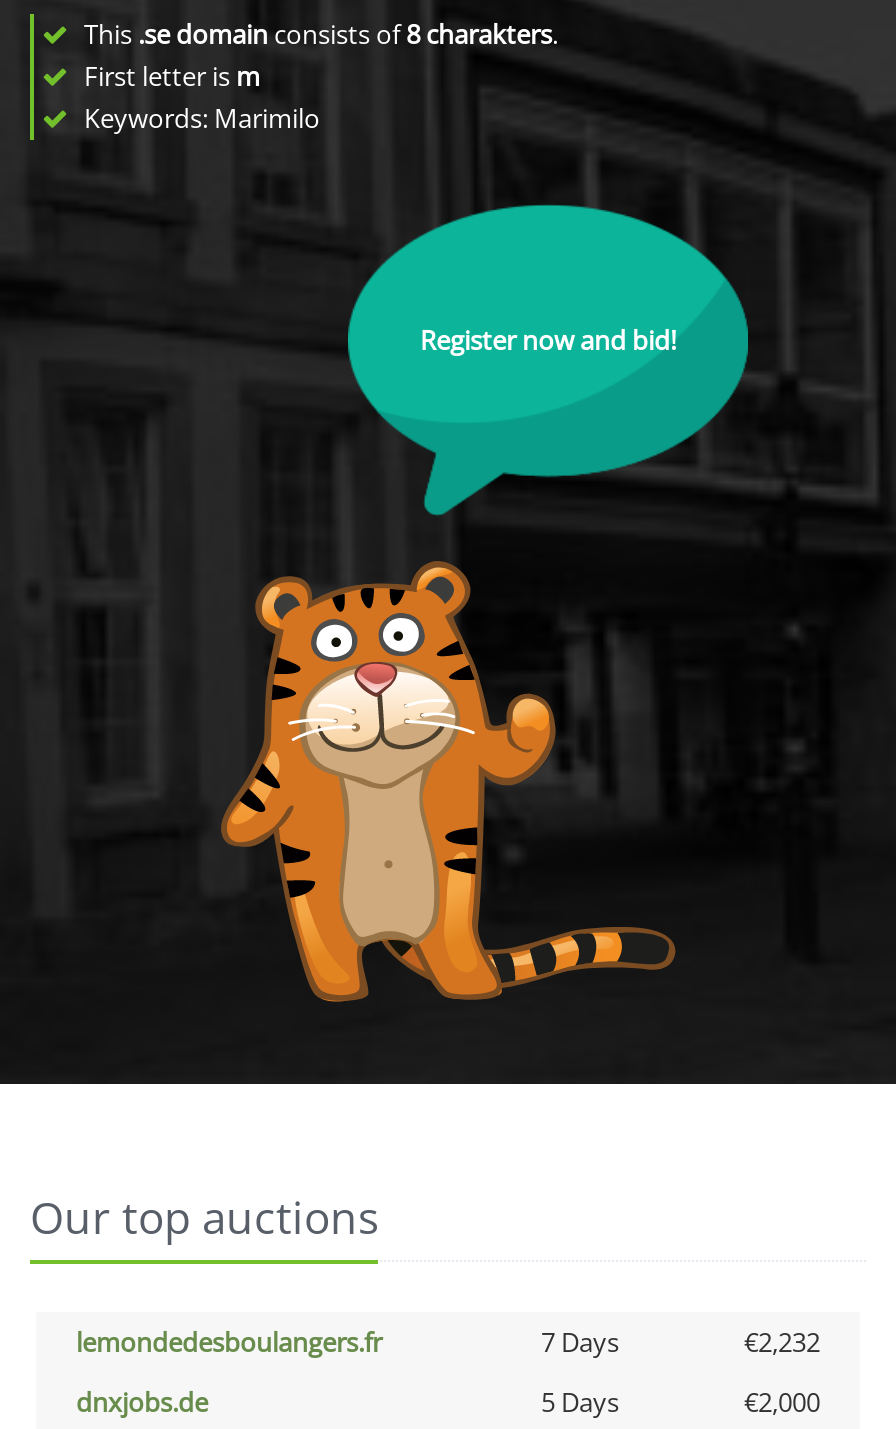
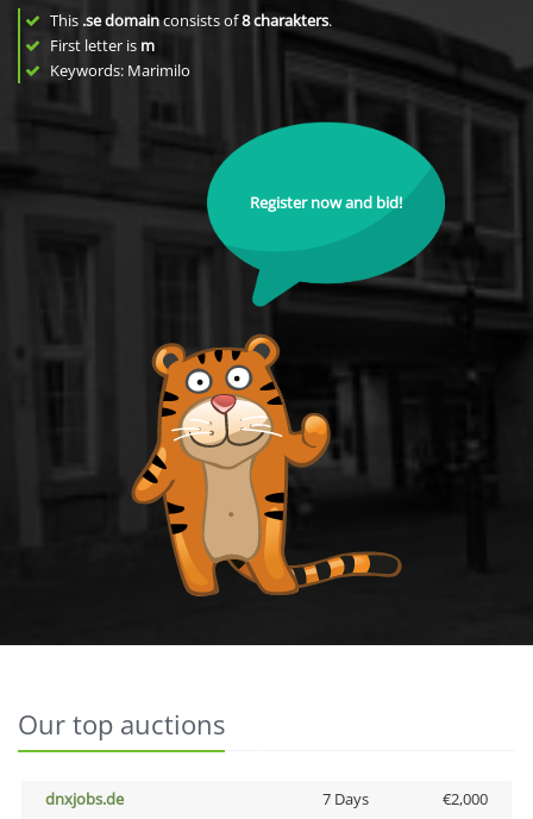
- lemondedesboulangers.fr
- 7 Days
- €2,232

- 5 Days
+ 7 Days
